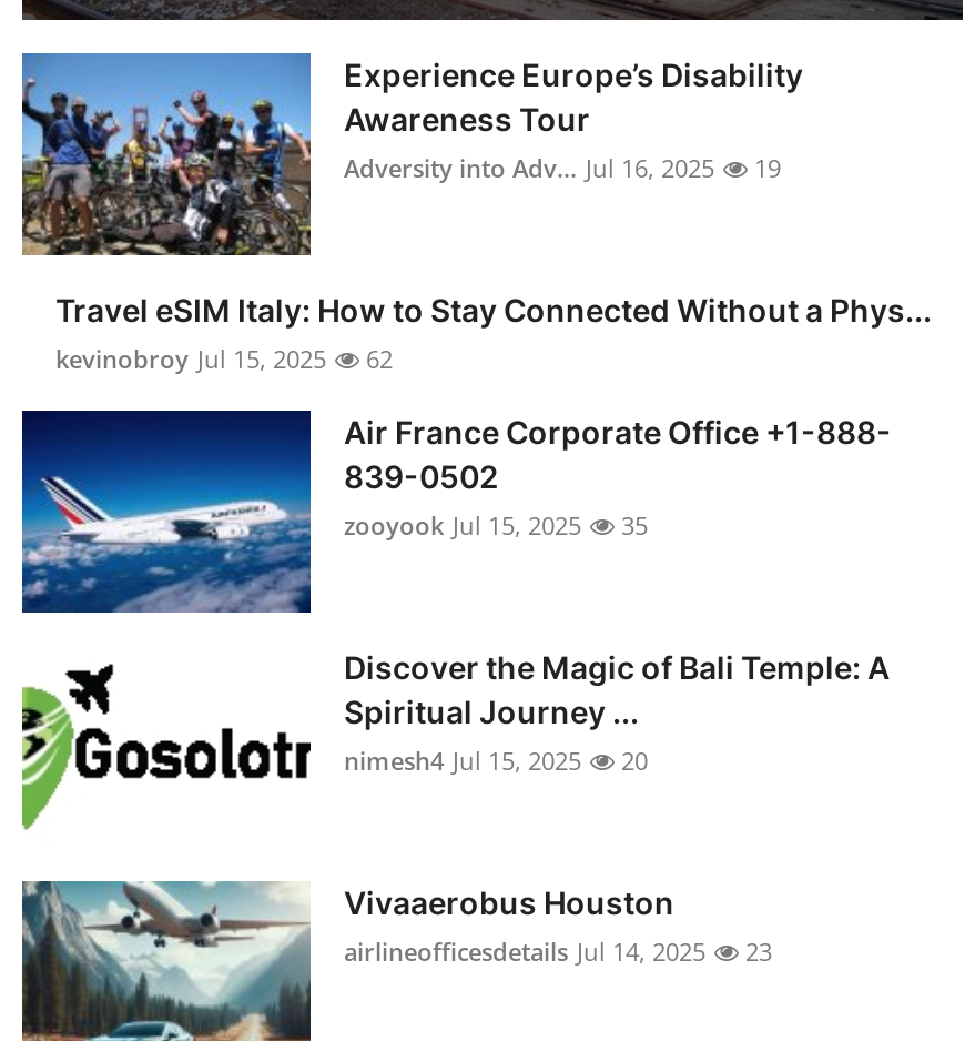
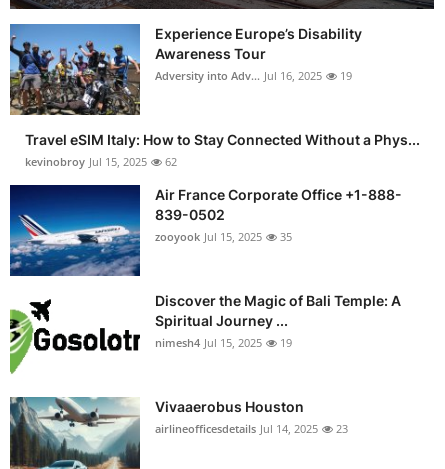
- nimesh4 Jul 15, 2025 20
+ nimesh4 Jul 15, 2025 19
